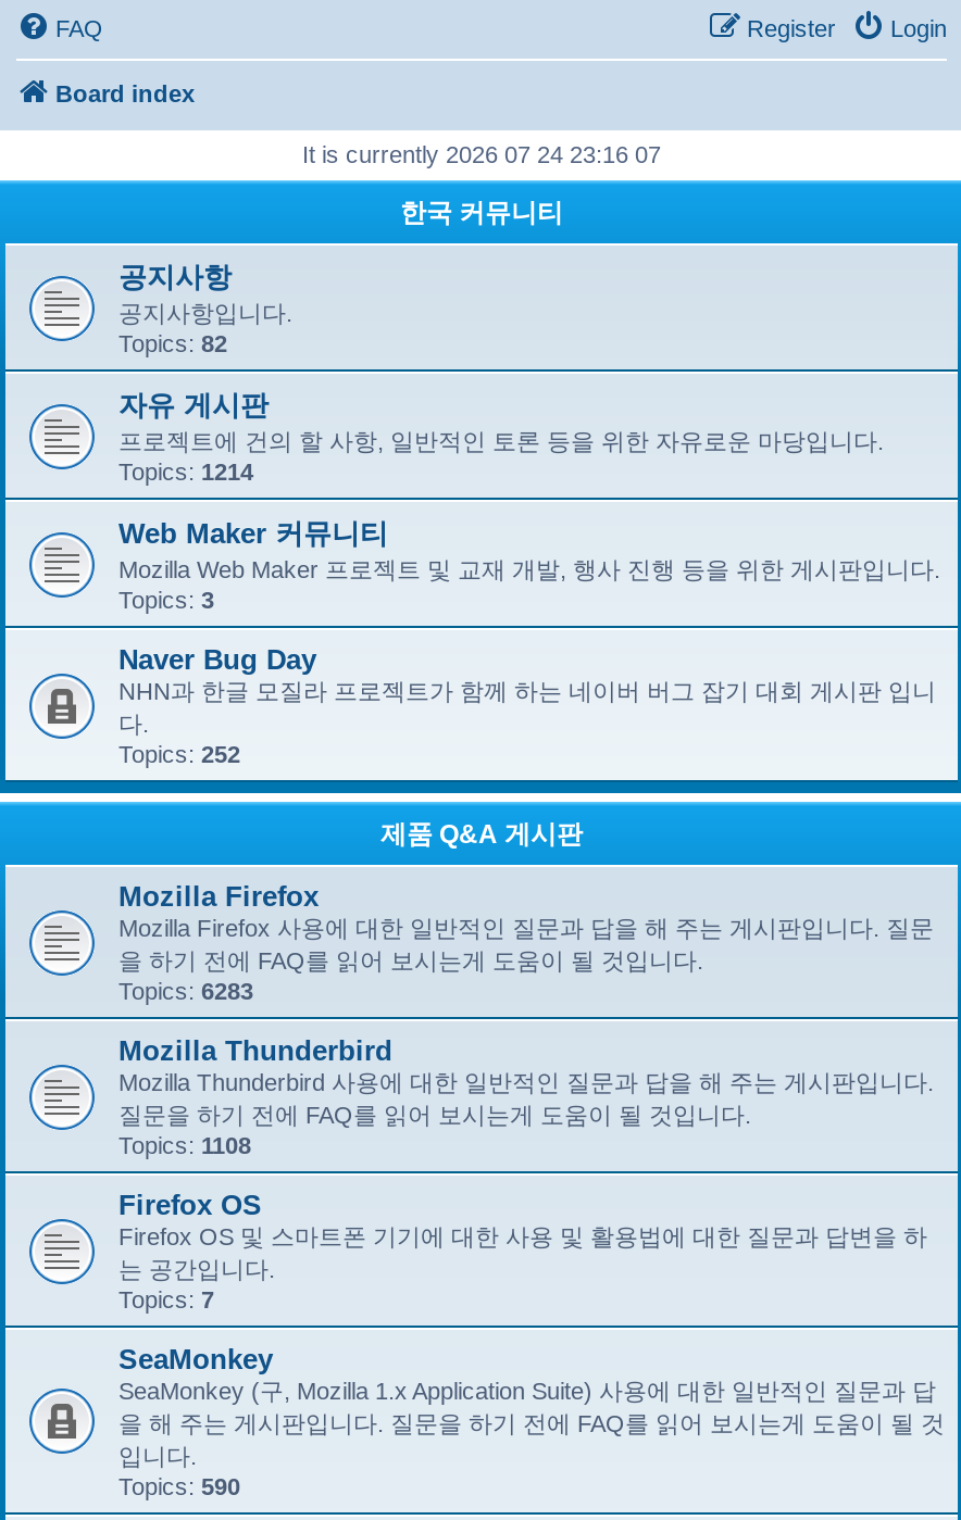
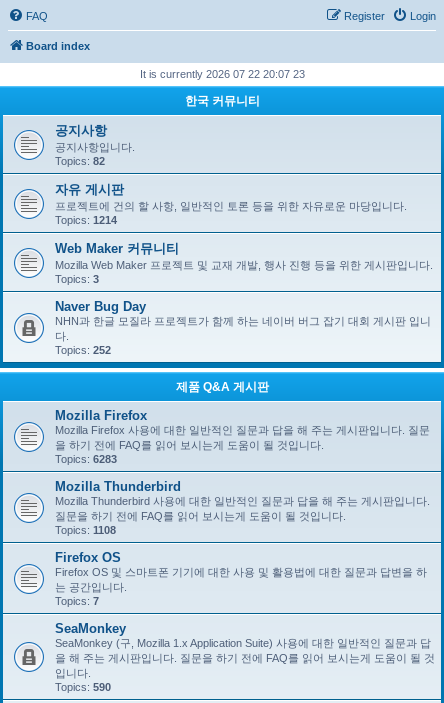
- It is currently 2026 07 24 23:16 07
+ It is currently 2026 07 22 20:07 23
